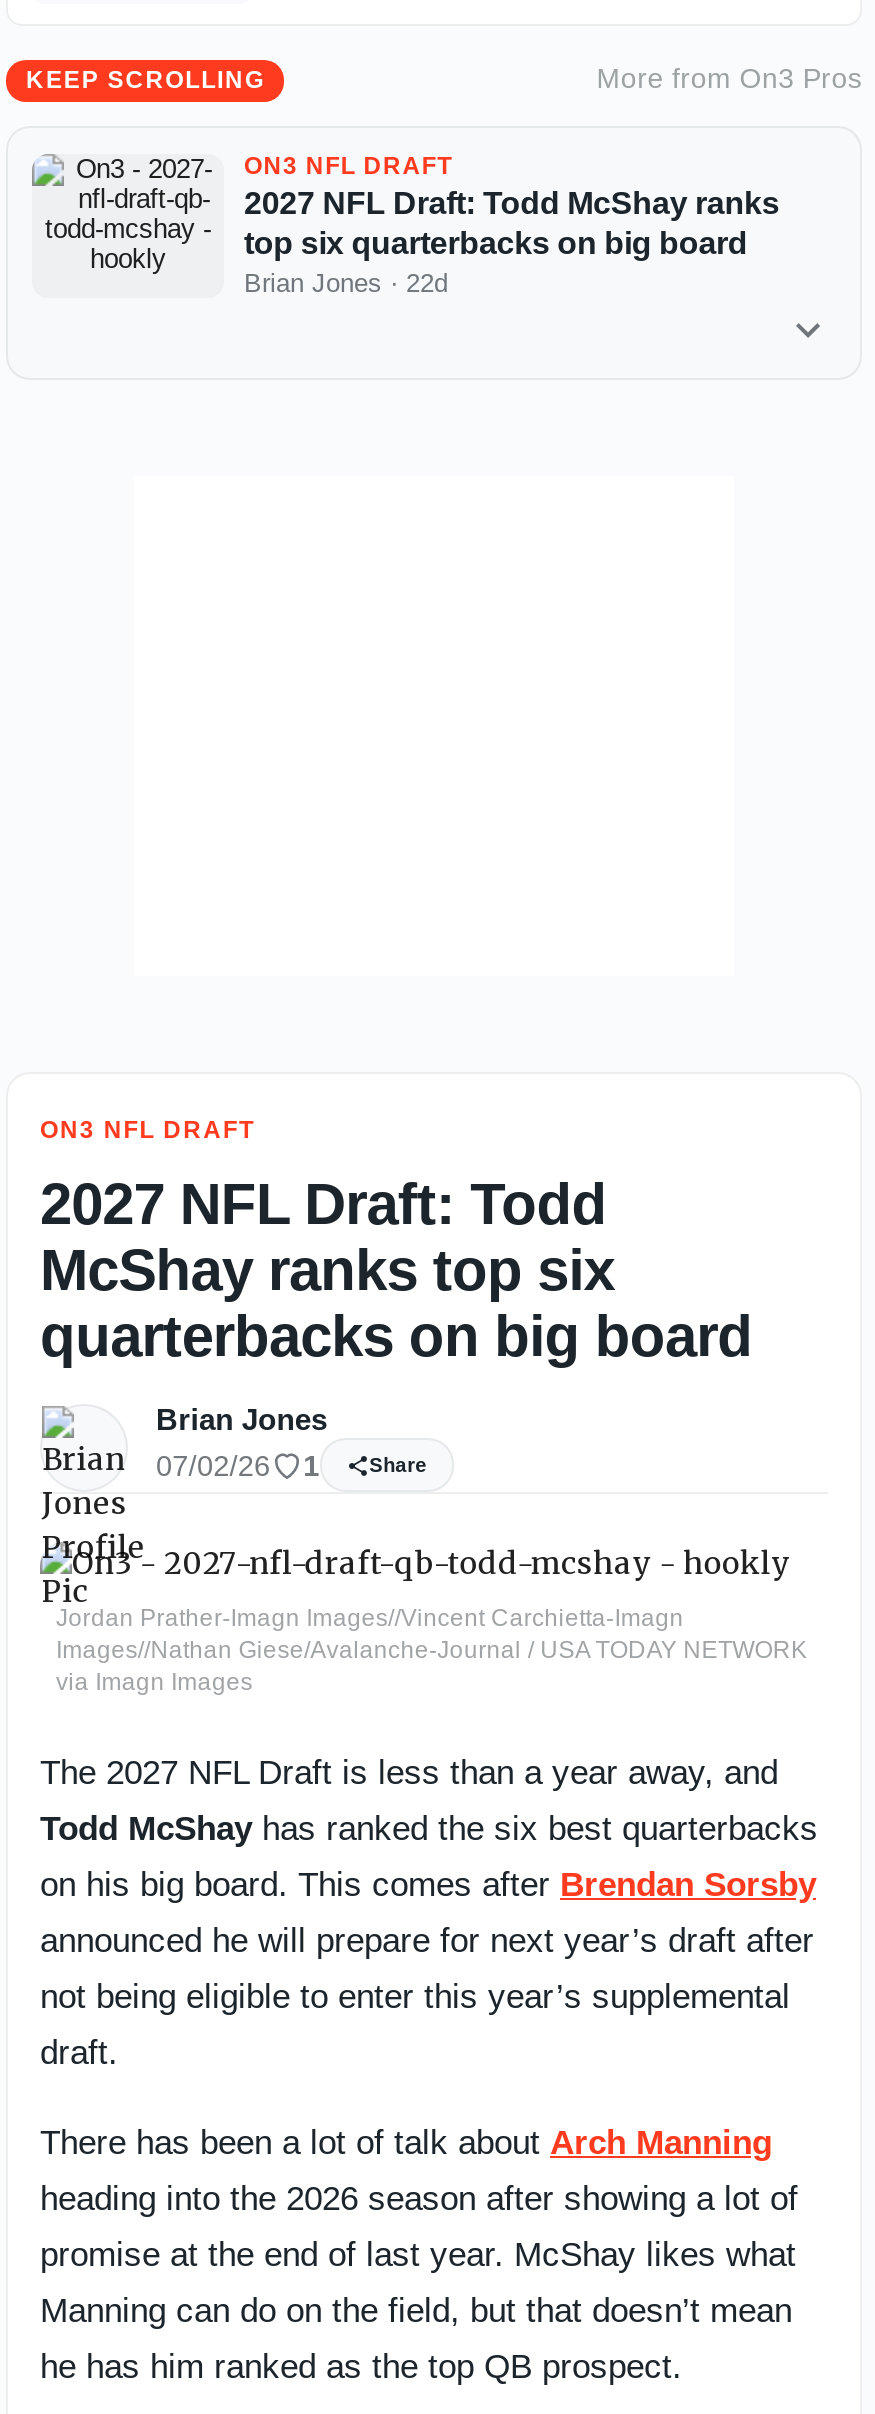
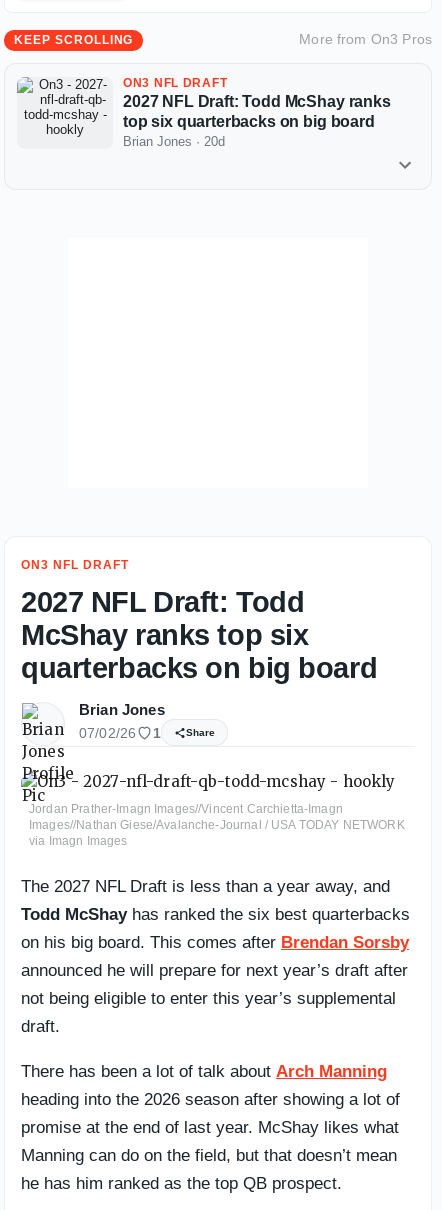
- Brian Jones · 22d
+ Brian Jones · 20d
